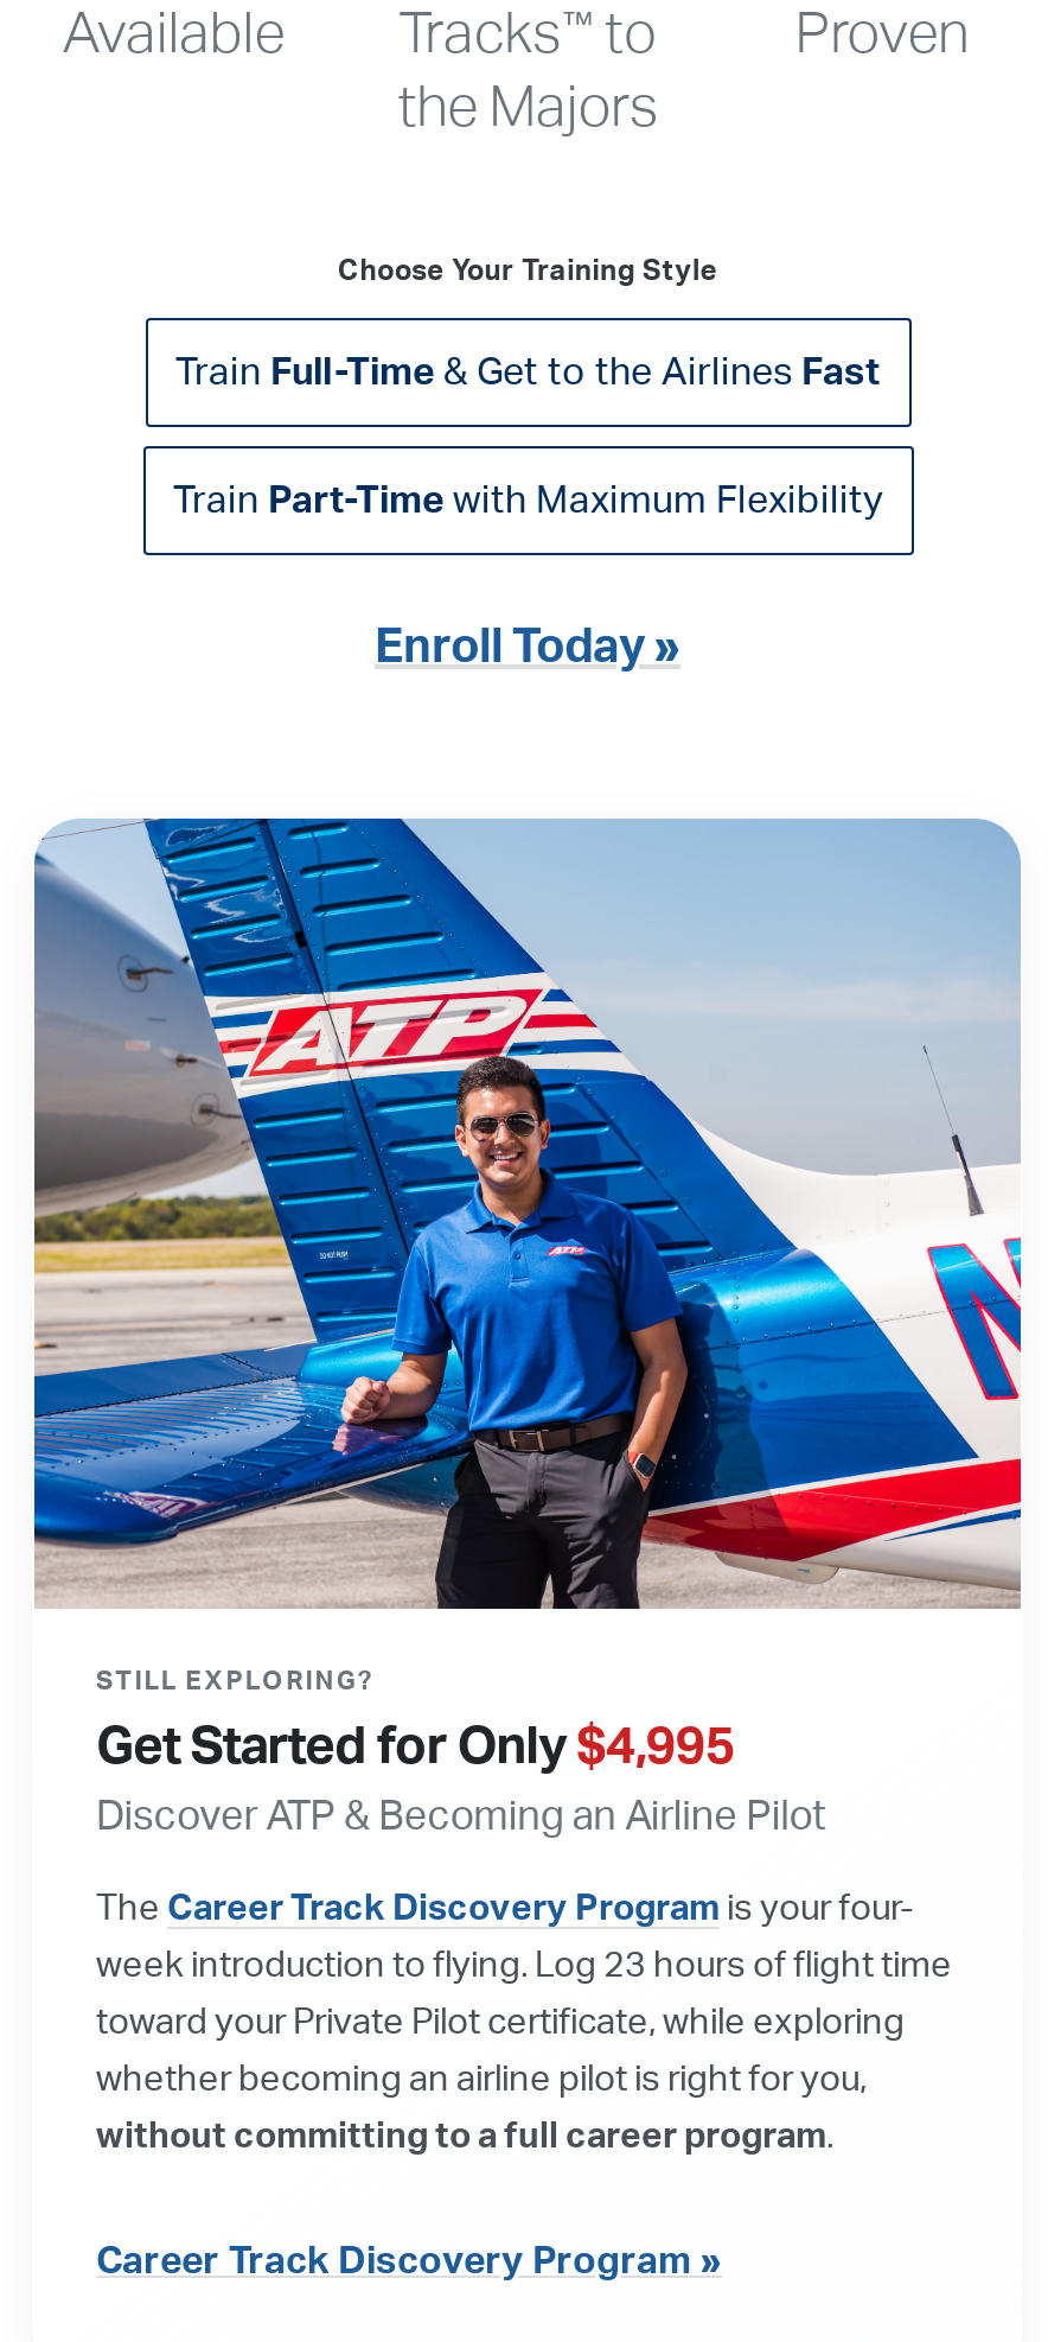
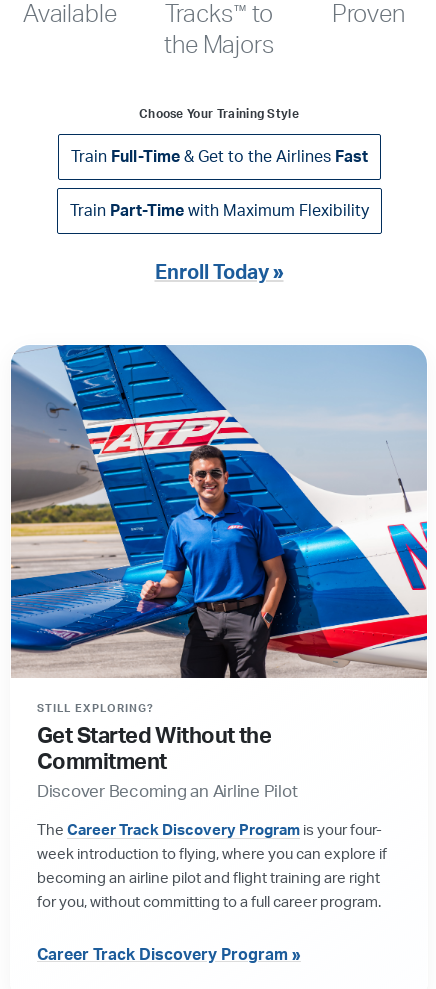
- Get Started for Only $4,995
- Discover ATP & Becoming an Airline Pilot
+ Get Started Without the
+ Commitment
+ Discover Becoming an Airline Pilot

moved down: The Career Track Discovery Program is your four-

- week introduction to flying. Log 23 hours of flight time
- toward your Private Pilot certificate, while exploring
- whether becoming an airline pilot is right for you,
- without committing to a full career program.
+ week introduction to flying, where you can explore if
+ becoming an airline pilot and flight training are right
+ for you, without committing to a full career program.
